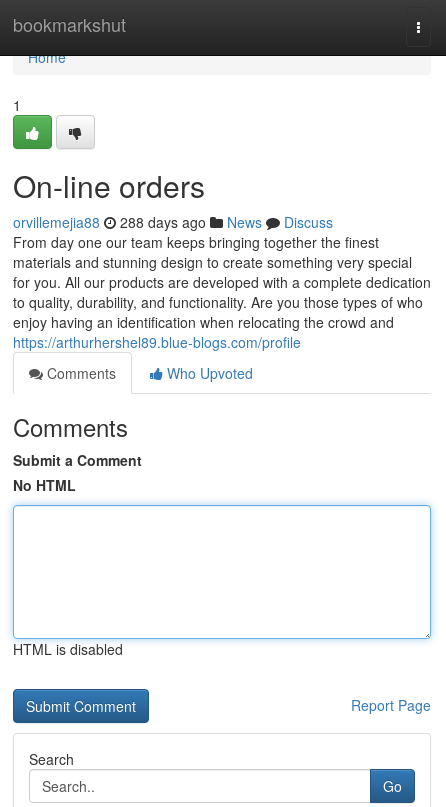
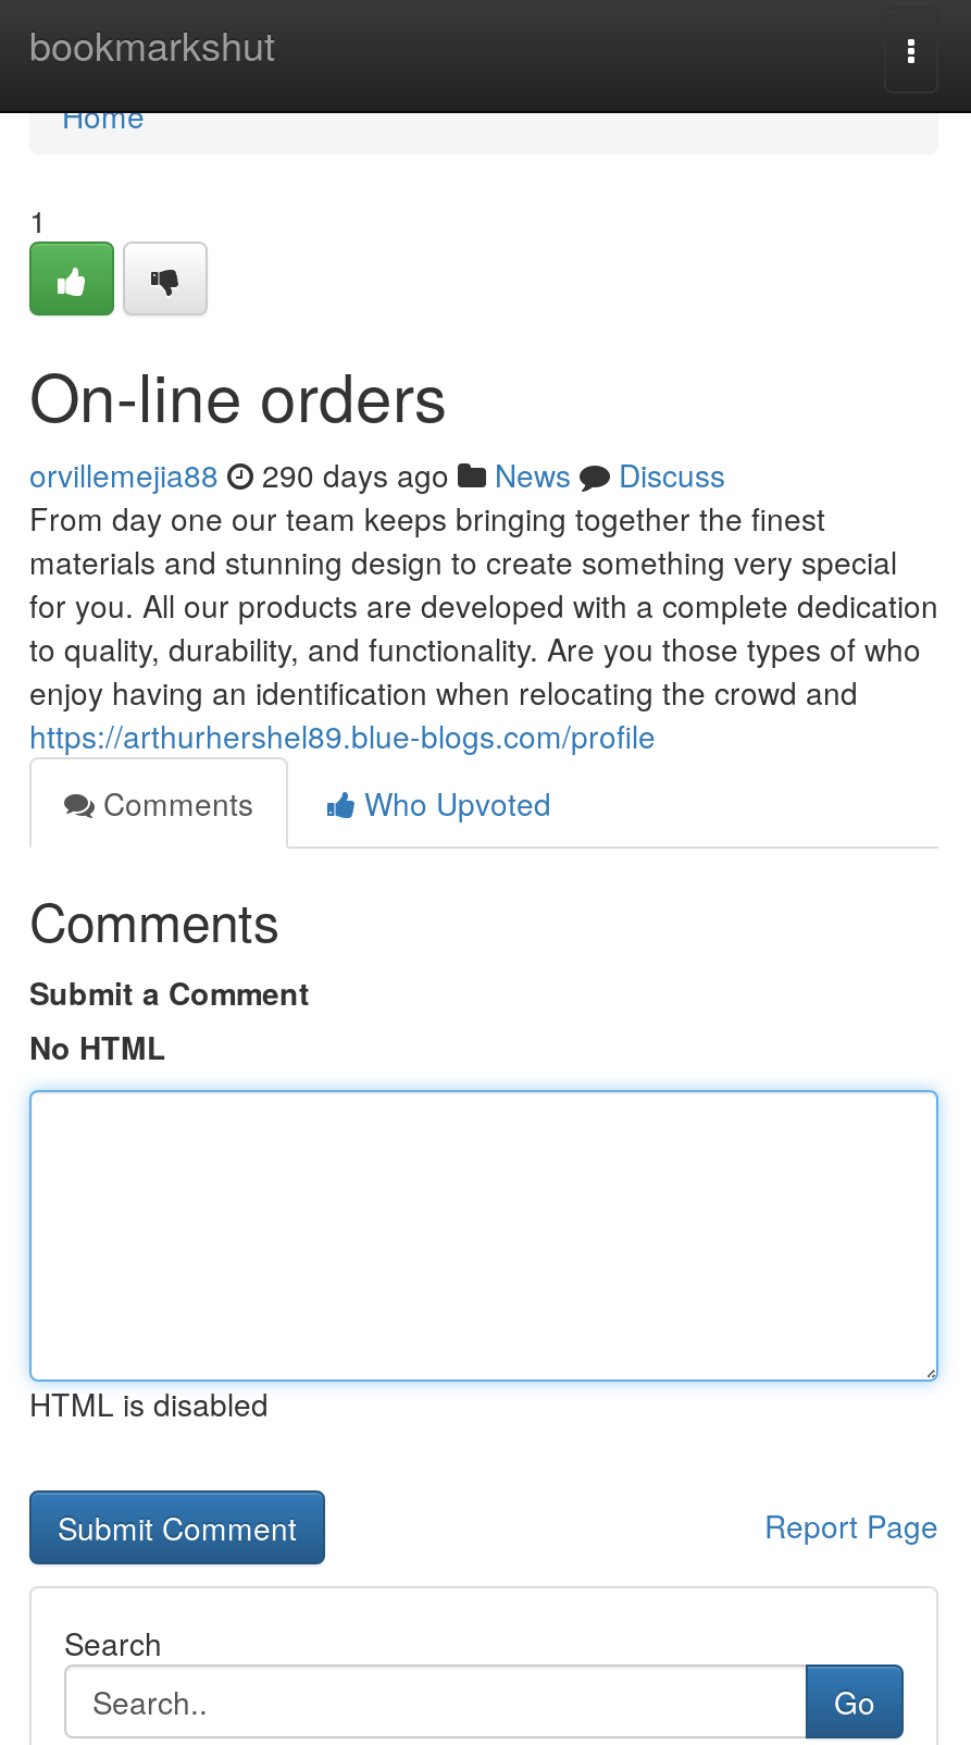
- orvillemejia88 288 days ago News Discuss
+ orvillemejia88 290 days ago News Discuss
